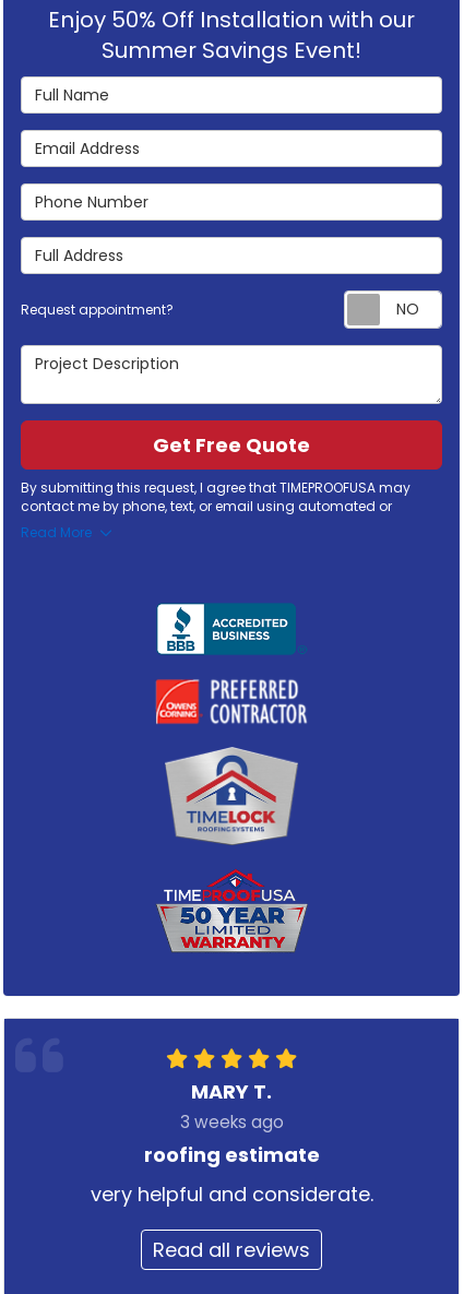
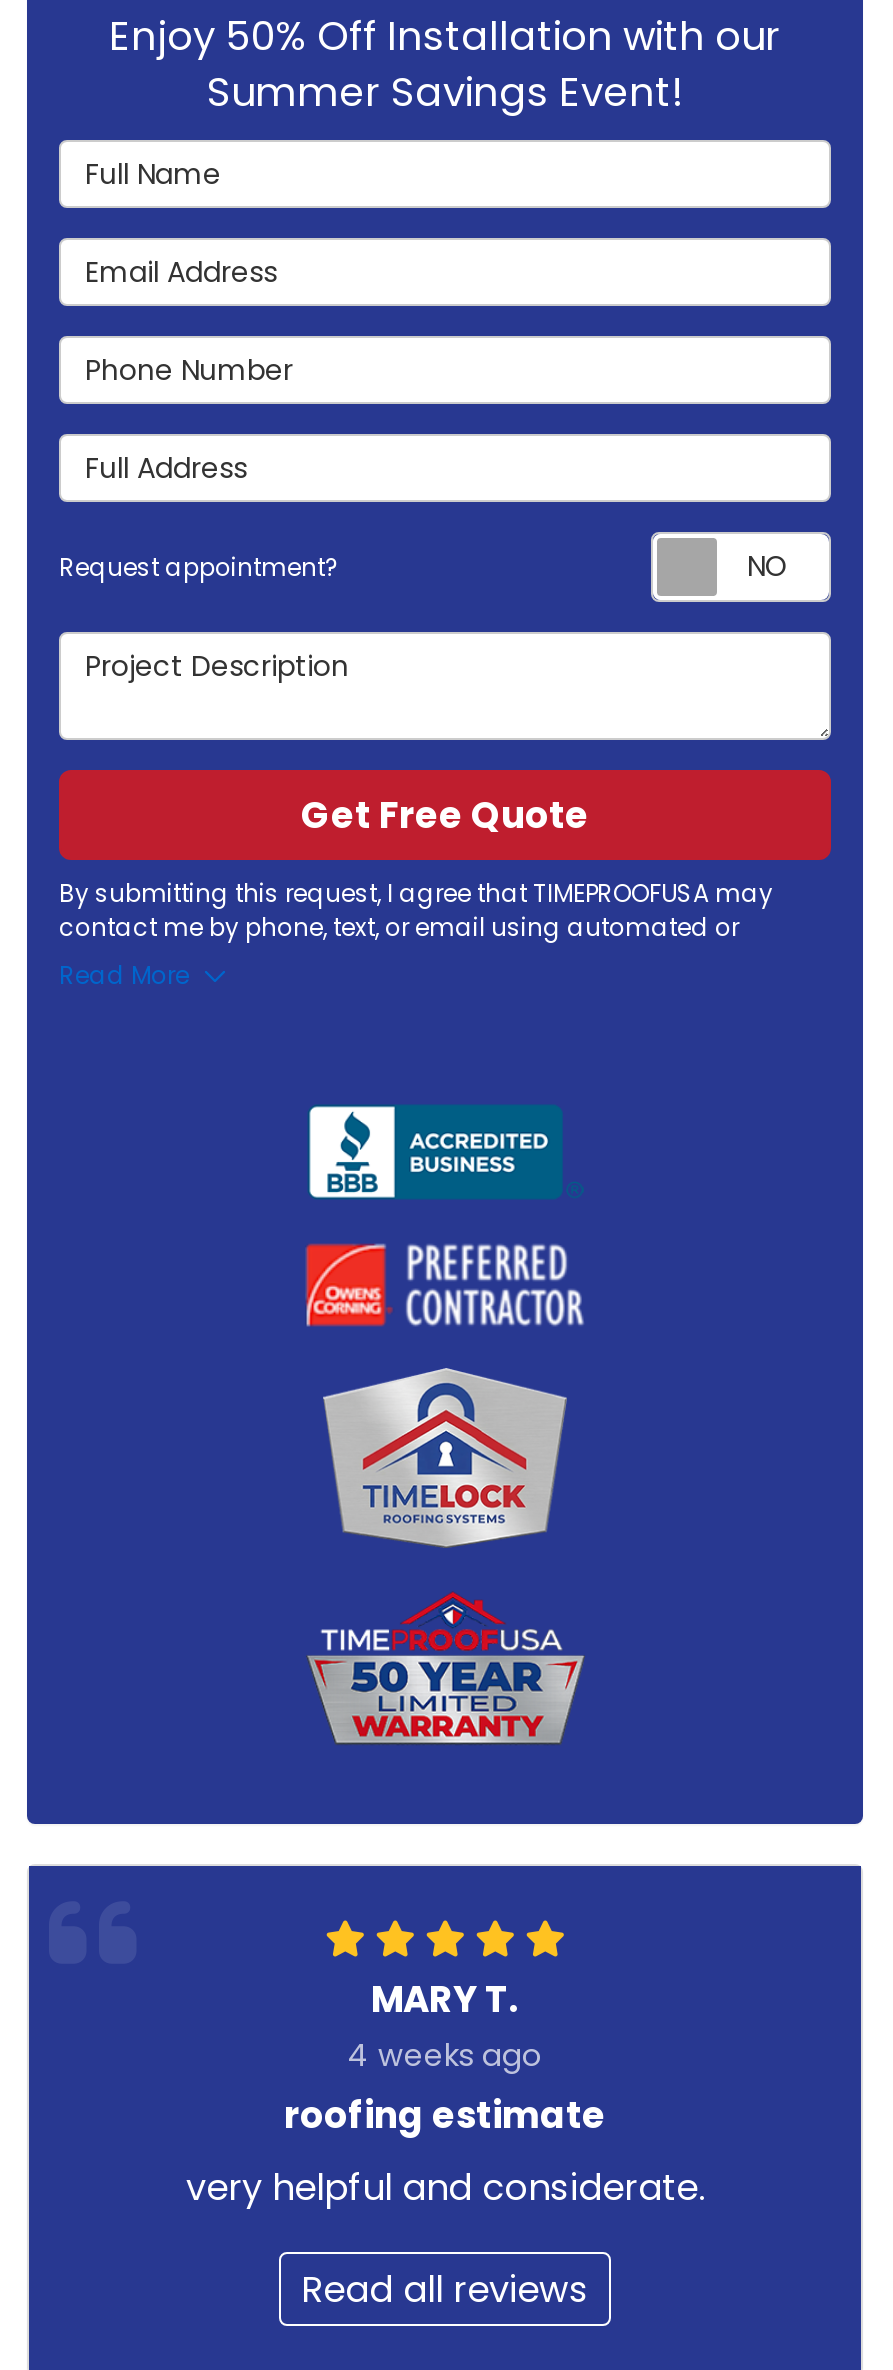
- 3 weeks ago
+ 4 weeks ago
